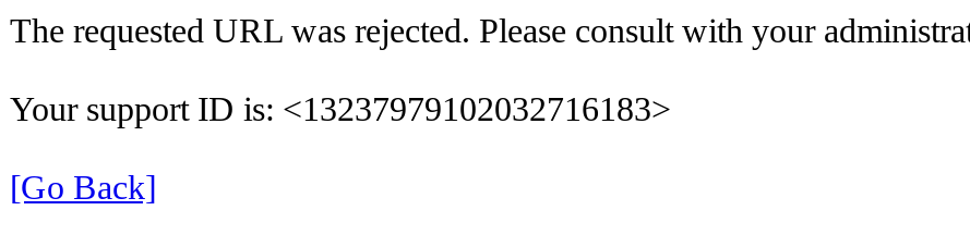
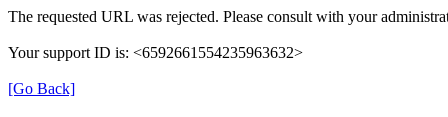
- Your support ID is: <13237979102032716183>
+ Your support ID is: <6592661554235963632>
